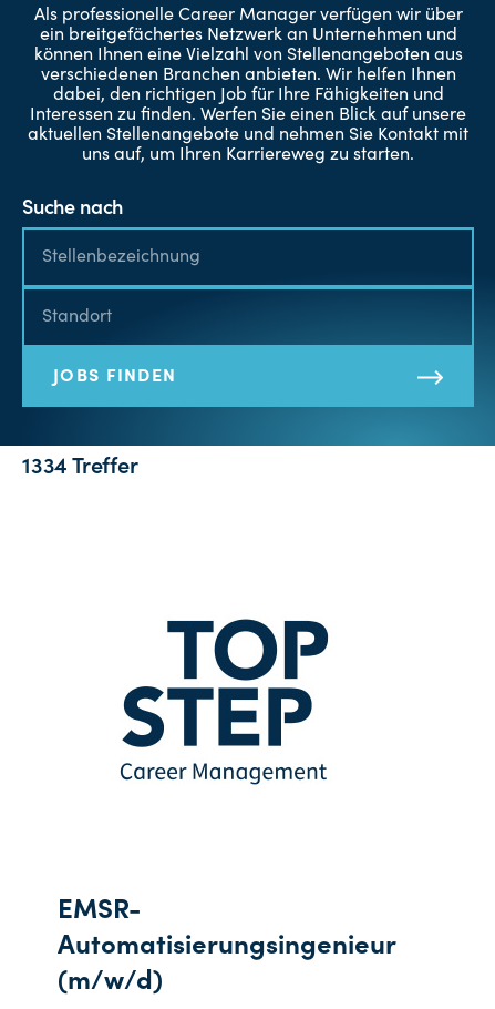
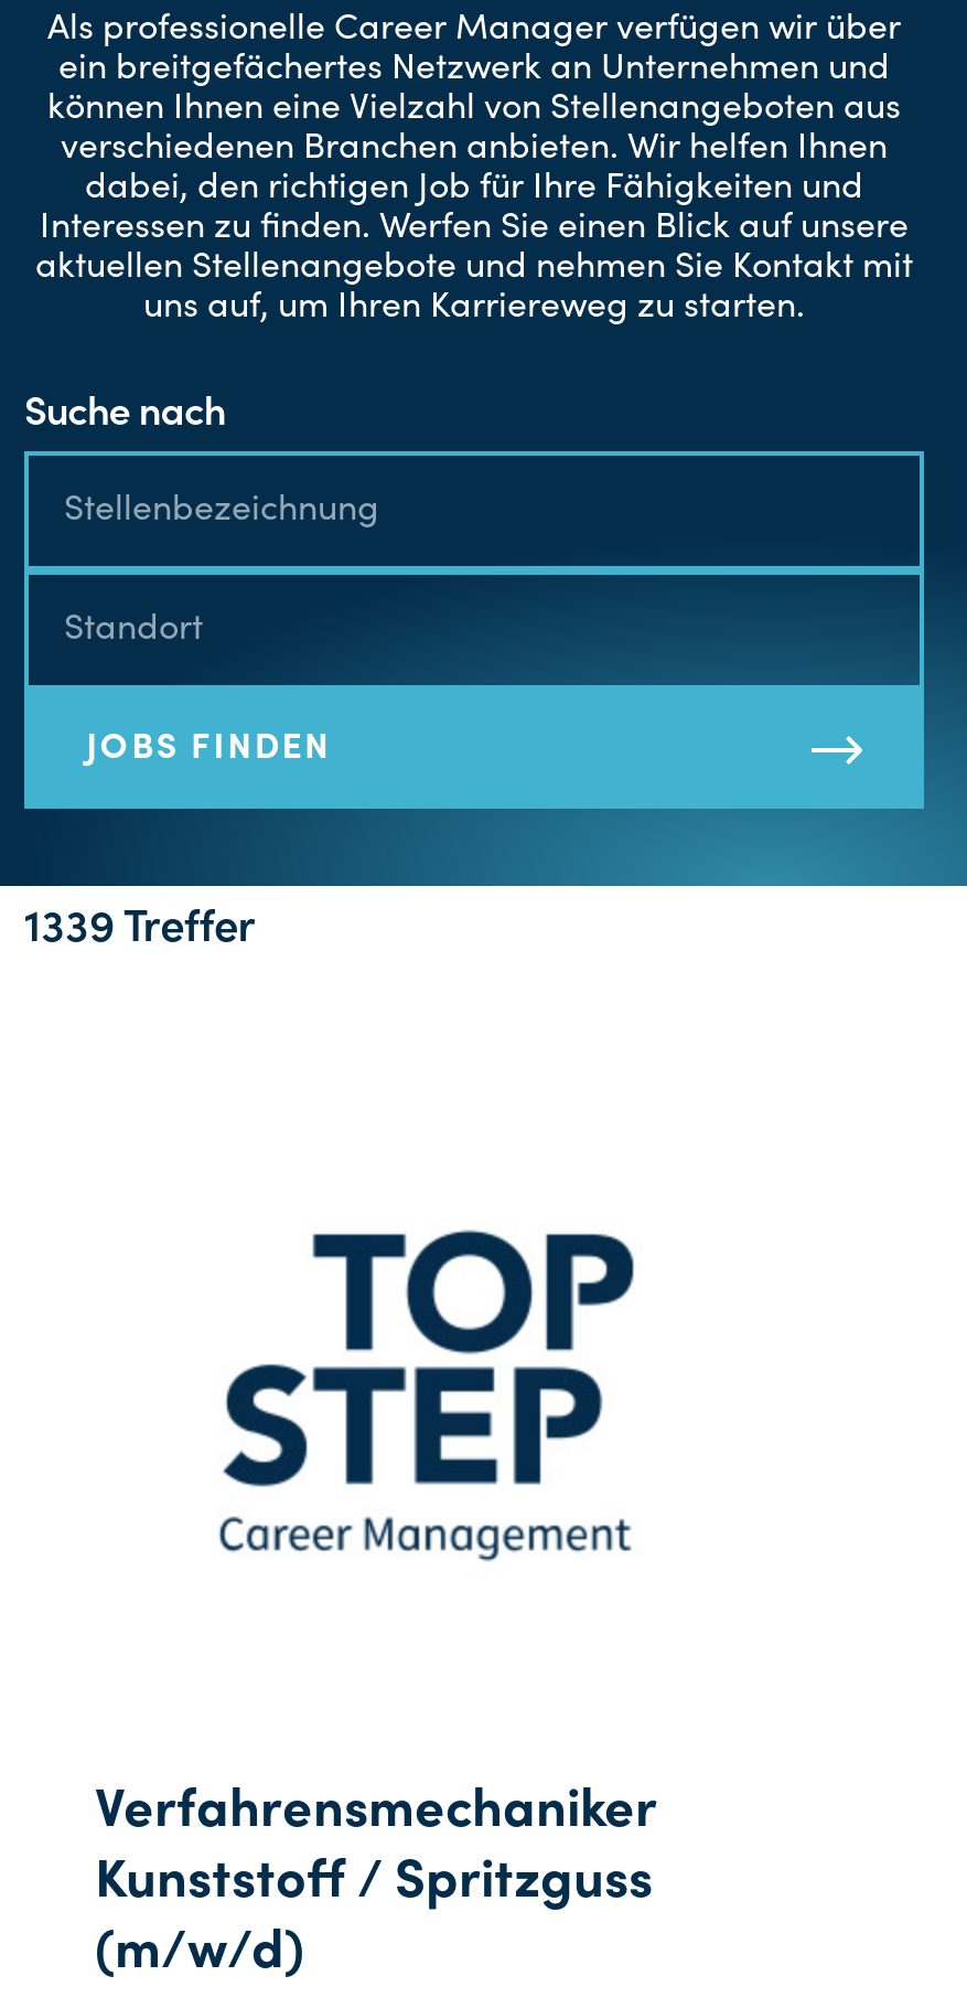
- 1334 Treffer
+ 1339 Treffer

- EMSR-
- Automatisierungsingenieur
+ Verfahrensmechaniker
+ Kunststoff / Spritzguss
